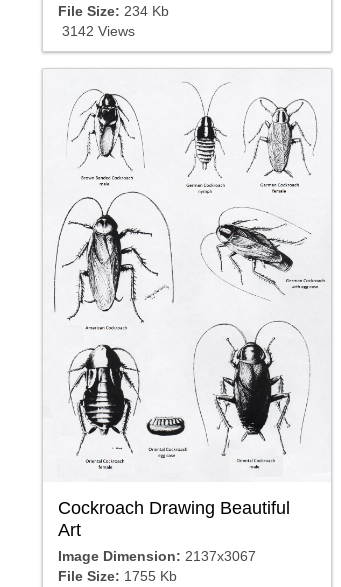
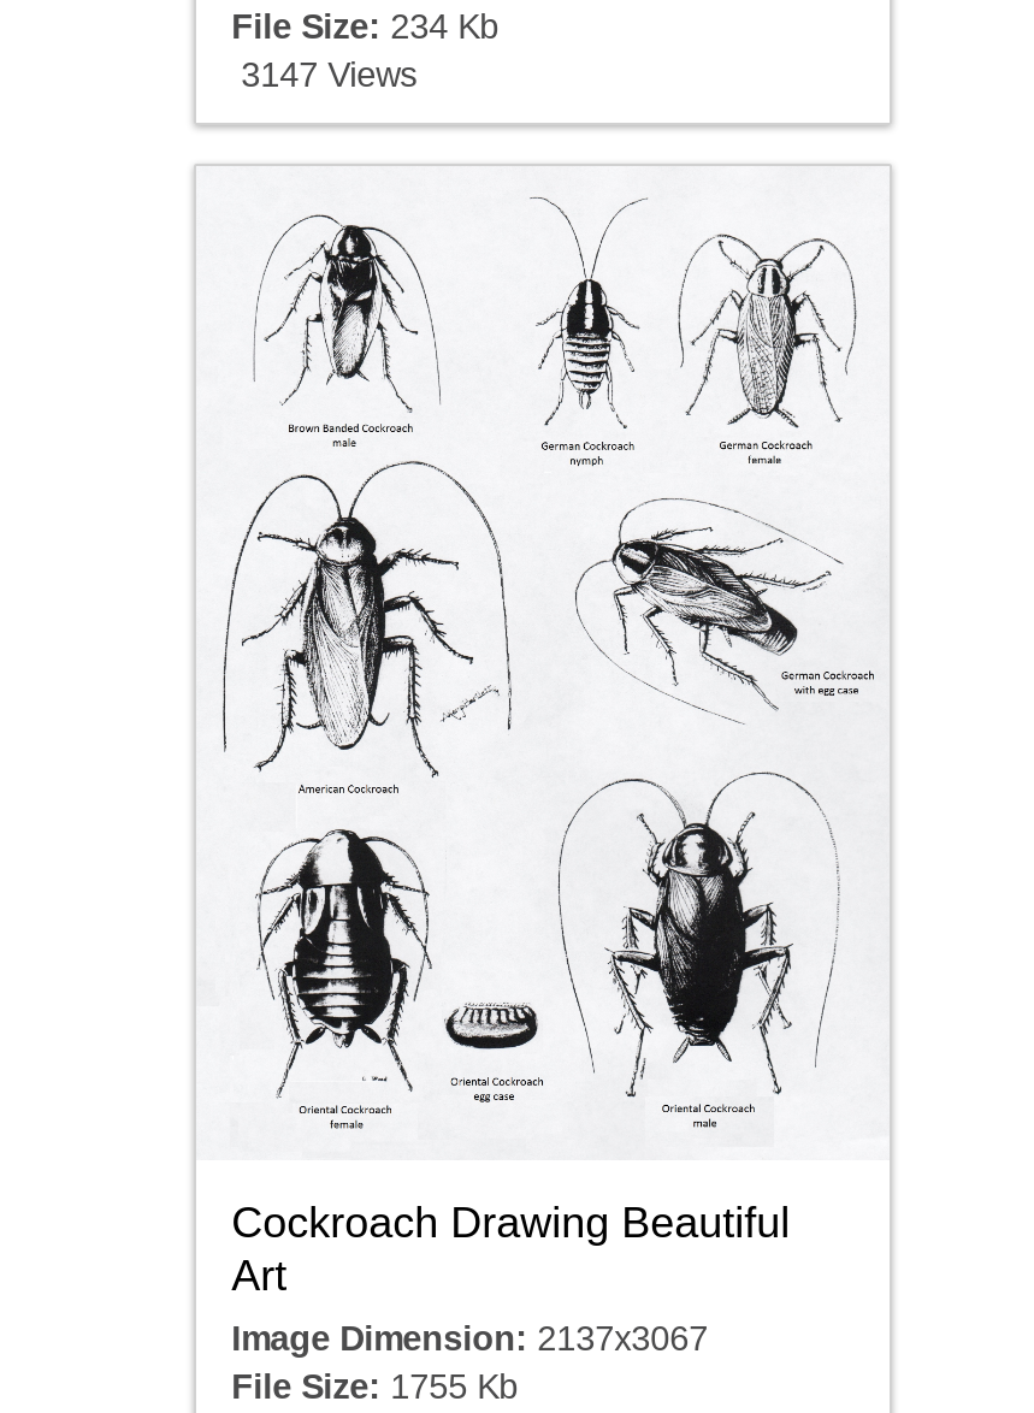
- 3142 Views
+ 3147 Views
